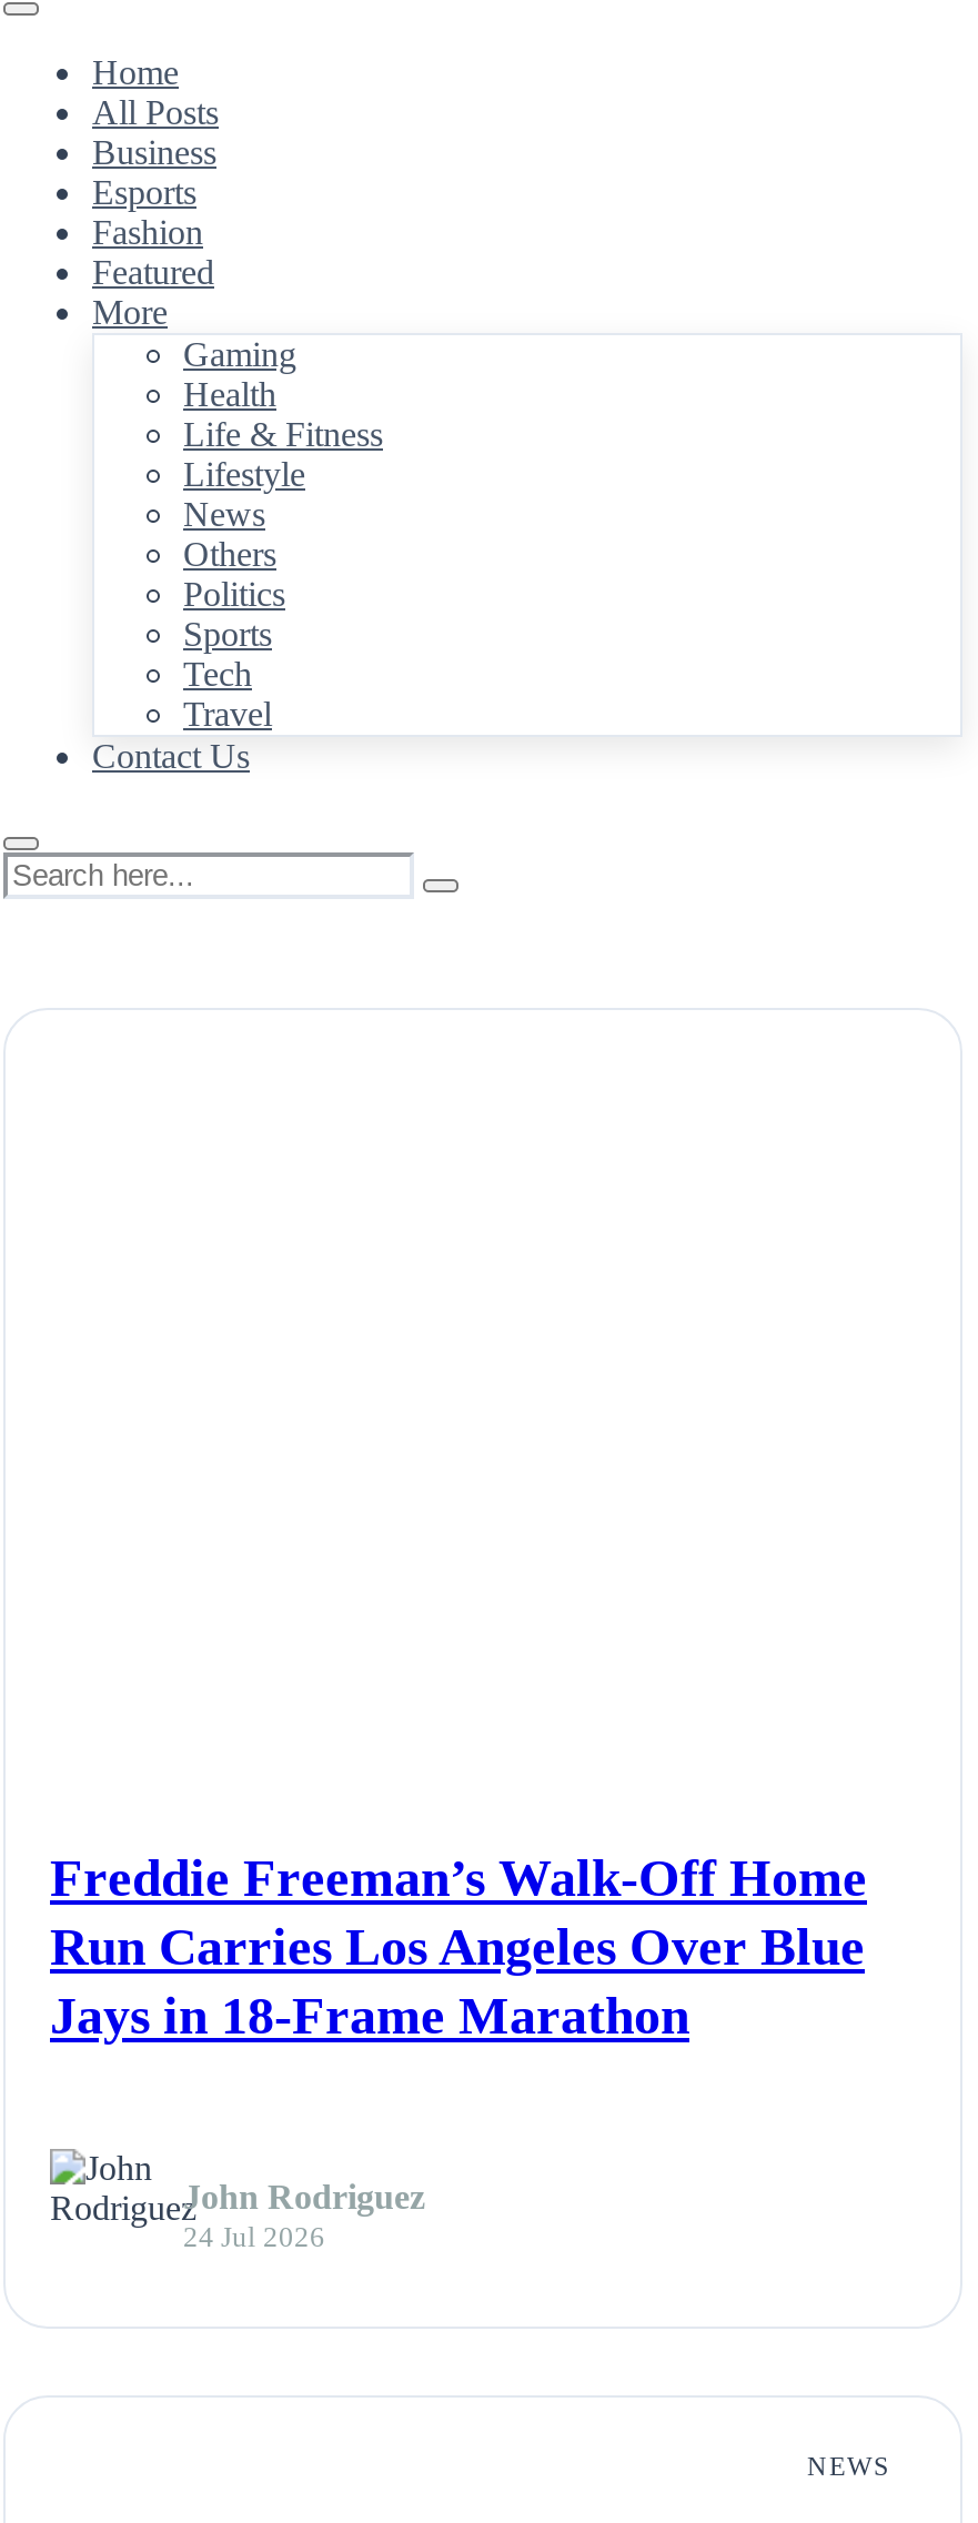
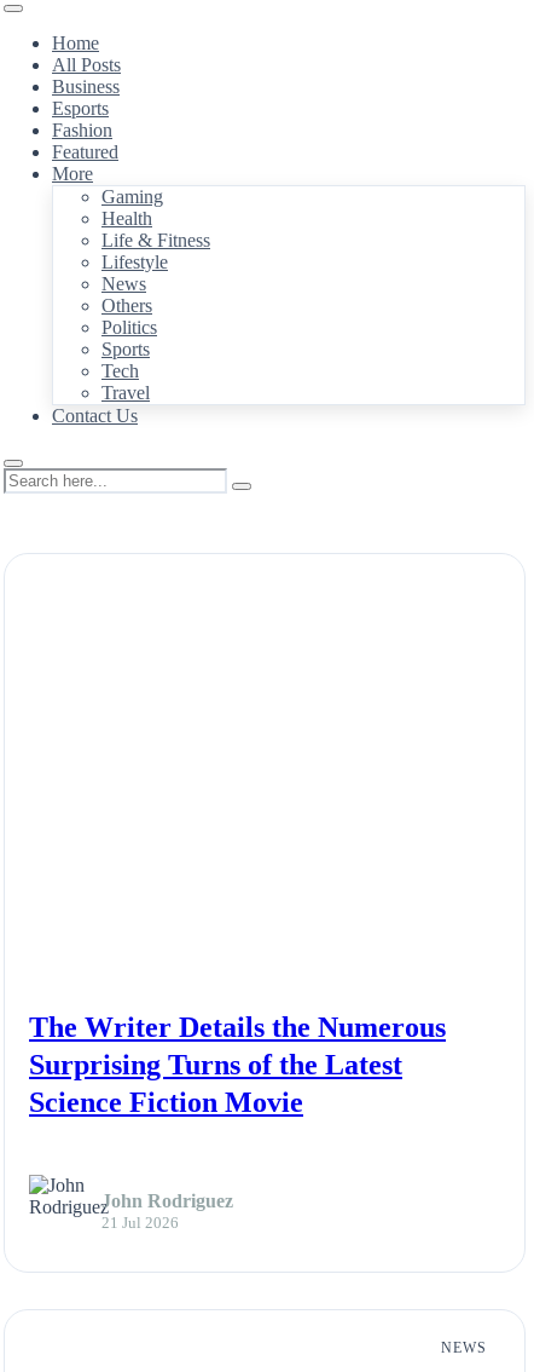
- Freddie Freeman’s Walk-Off Home
- Run Carries Los Angeles Over Blue
- Jays in 18-Frame Marathon
+ The Writer Details the Numerous
+ Surprising Turns of the Latest
+ Science Fiction Movie

- 24 Jul 2026
+ 21 Jul 2026
